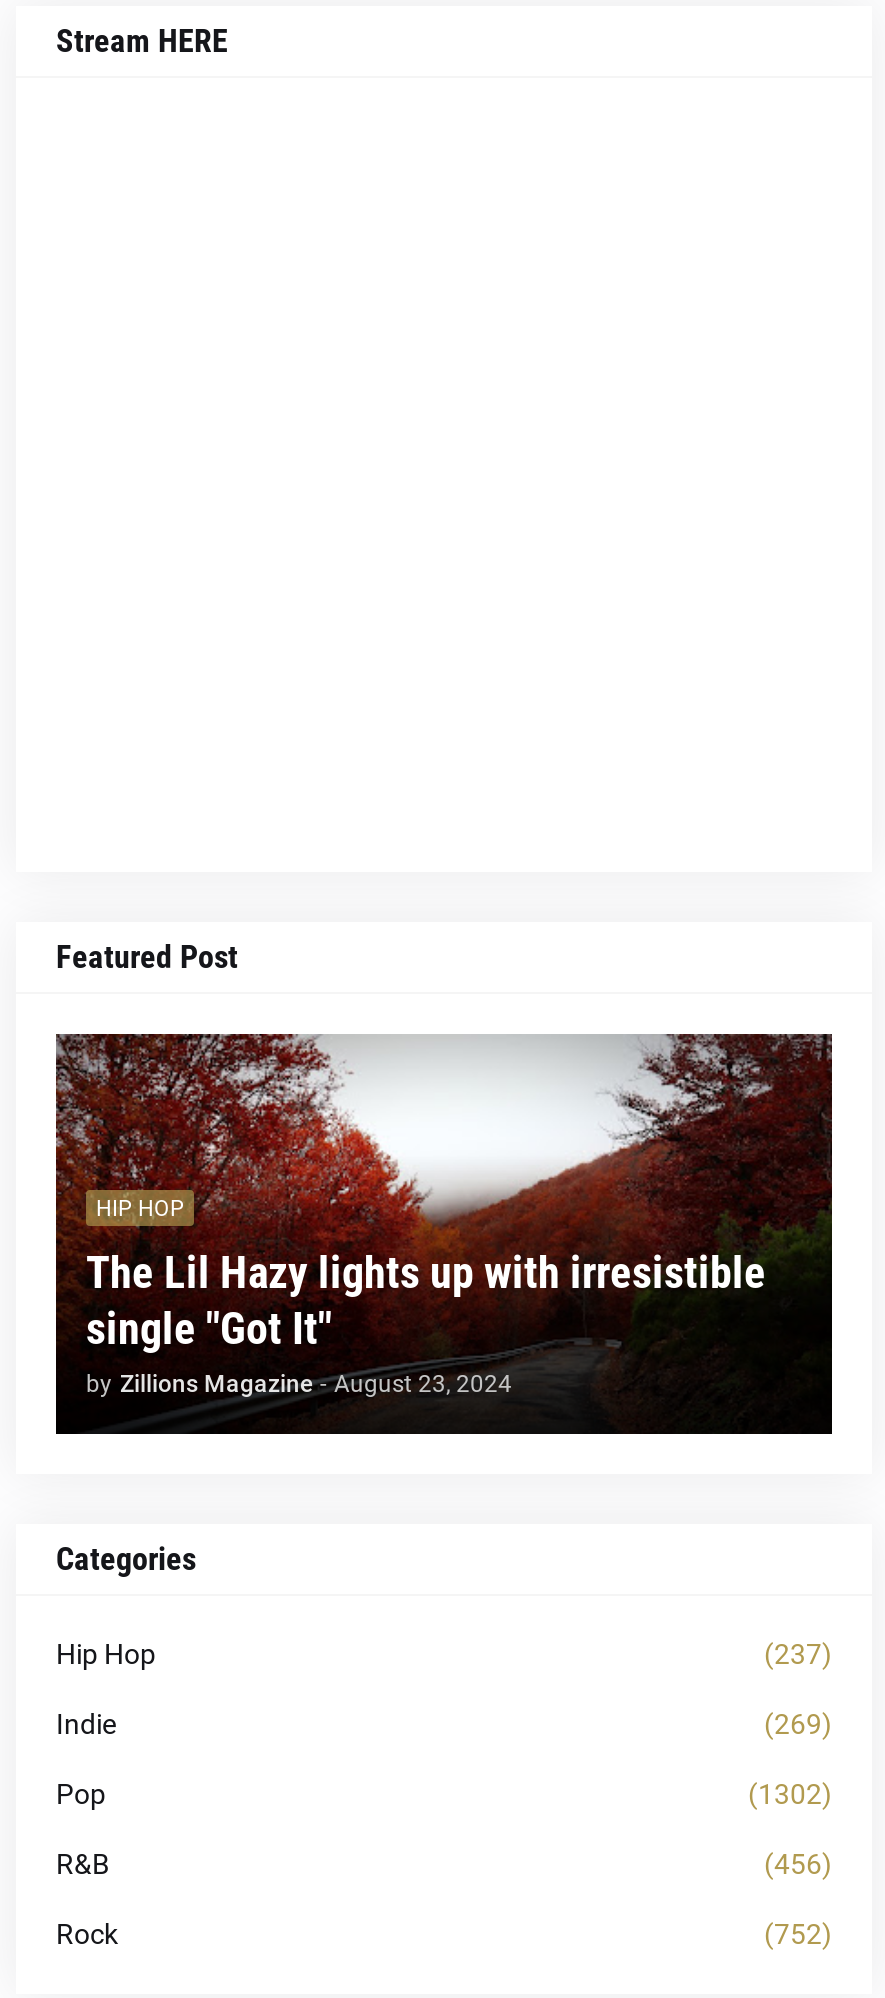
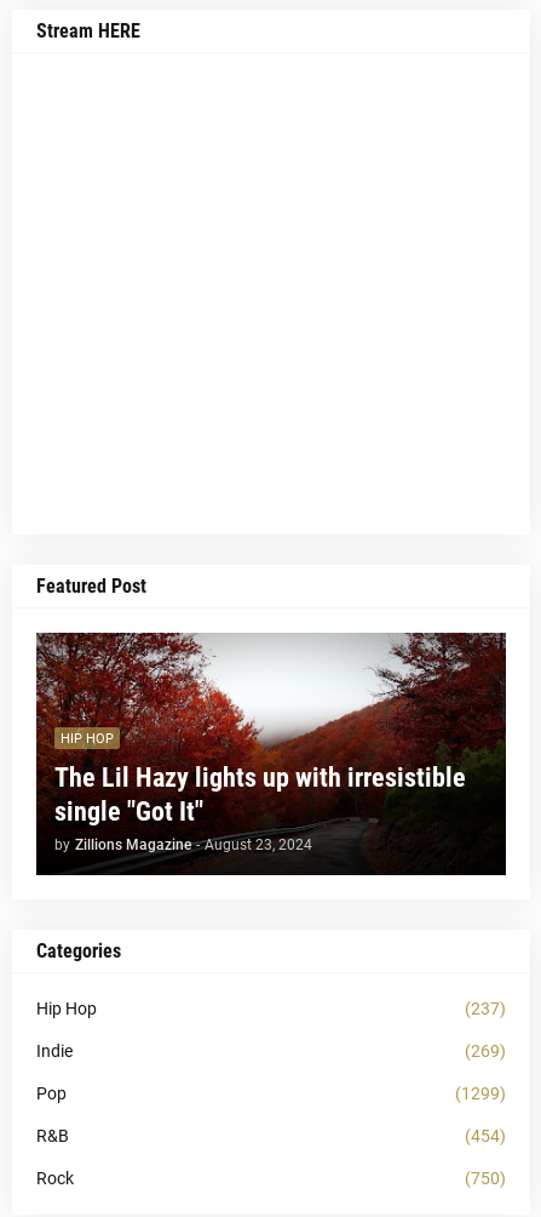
- (1302)
+ (1299)

- (456)
+ (454)

- (752)
+ (750)
